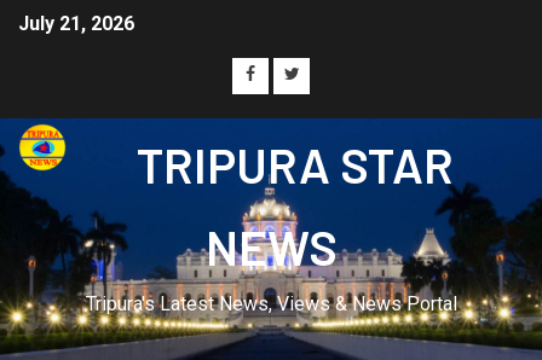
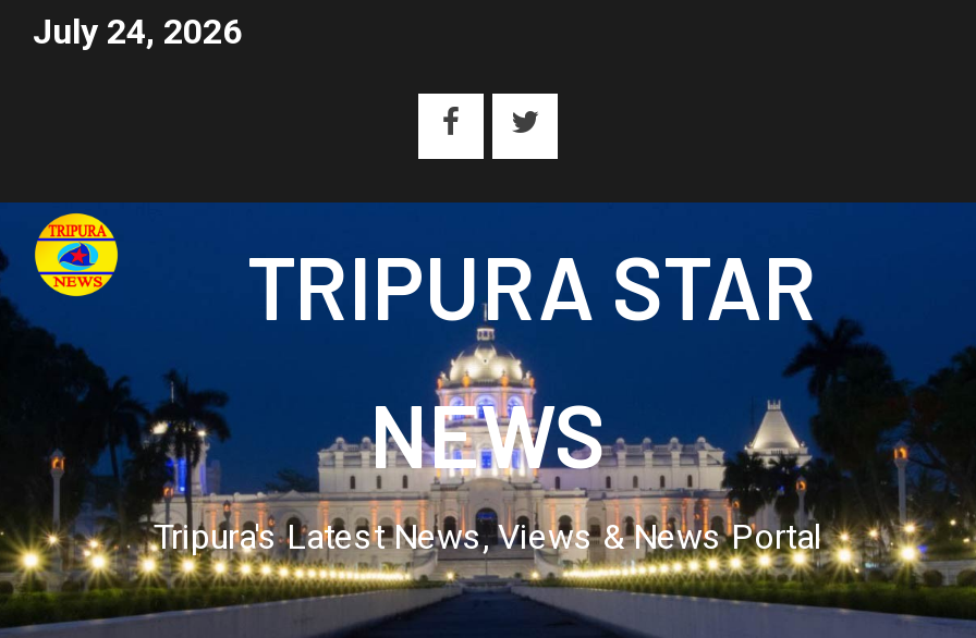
- July 21, 2026
+ July 24, 2026
